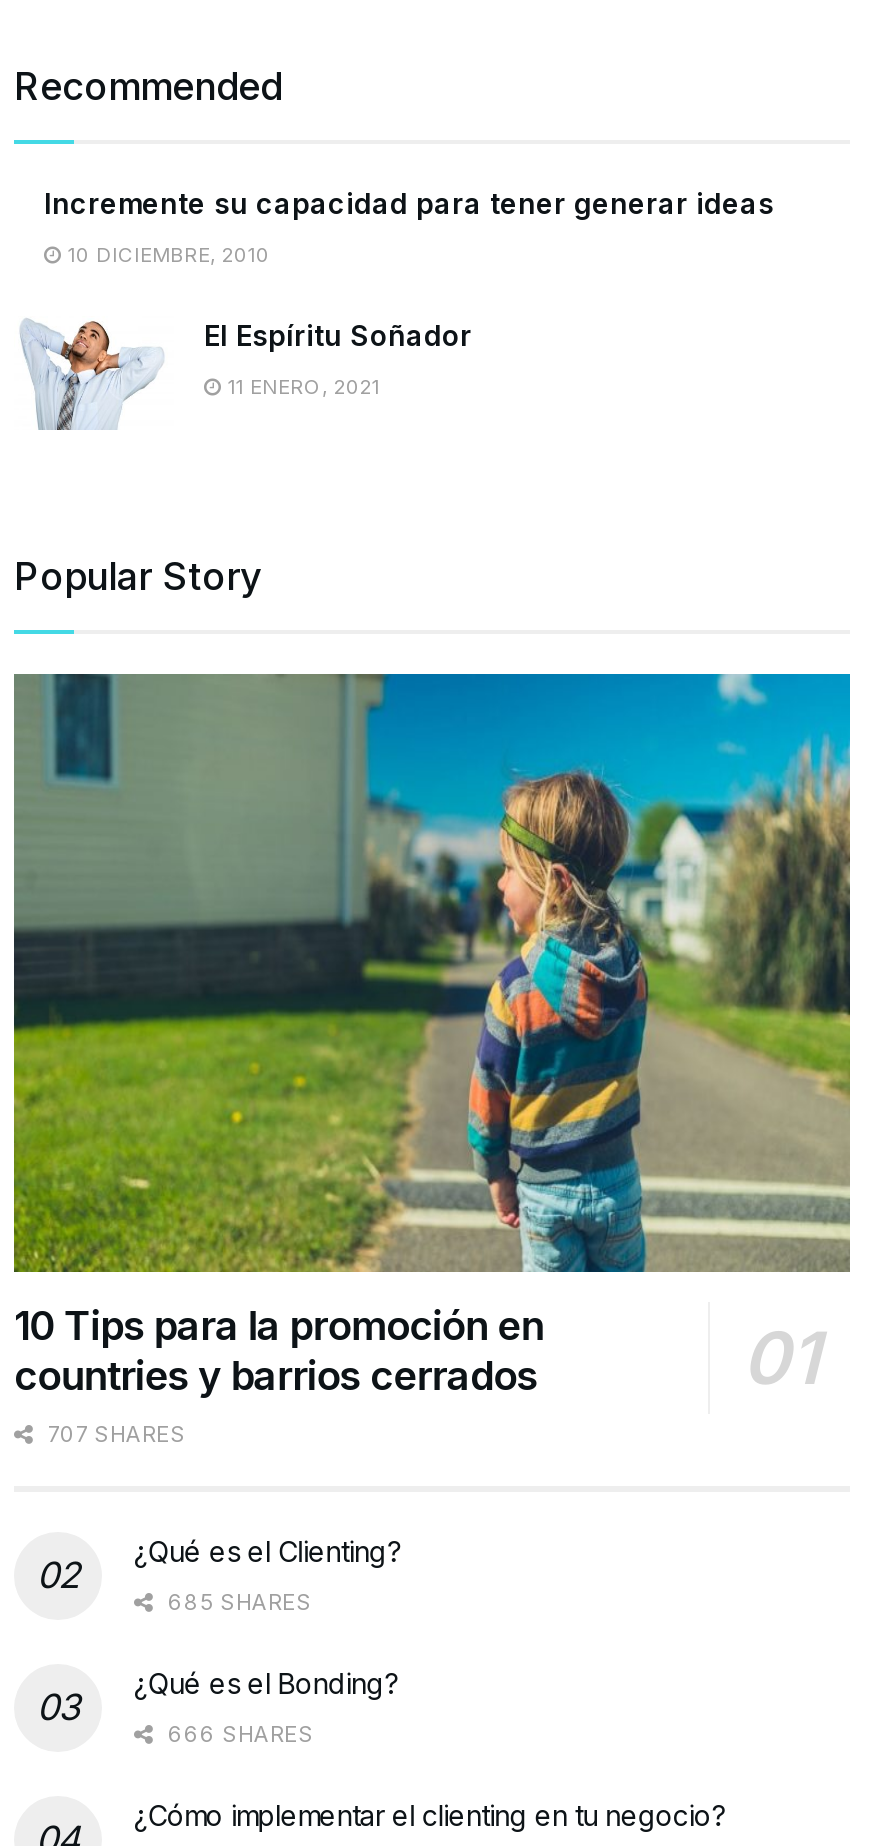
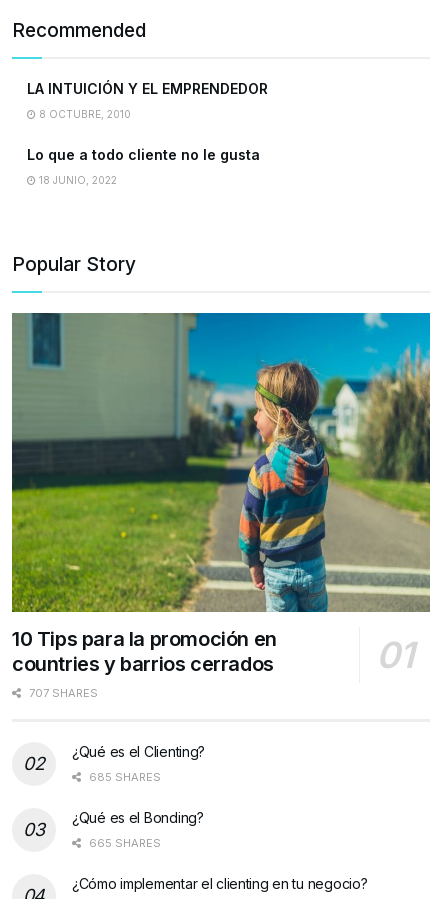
- Incremente su capacidad para tener generar ideas
+ LA INTUICIÓN Y EL EMPRENDEDOR

- 10 DICIEMBRE, 2010
+ 8 OCTUBRE, 2010

- El Espíritu Soñador
+ Lo que a todo cliente no le gusta

- 11 ENERO, 2021
+ 18 JUNIO, 2022

- 666 SHARES
+ 665 SHARES
